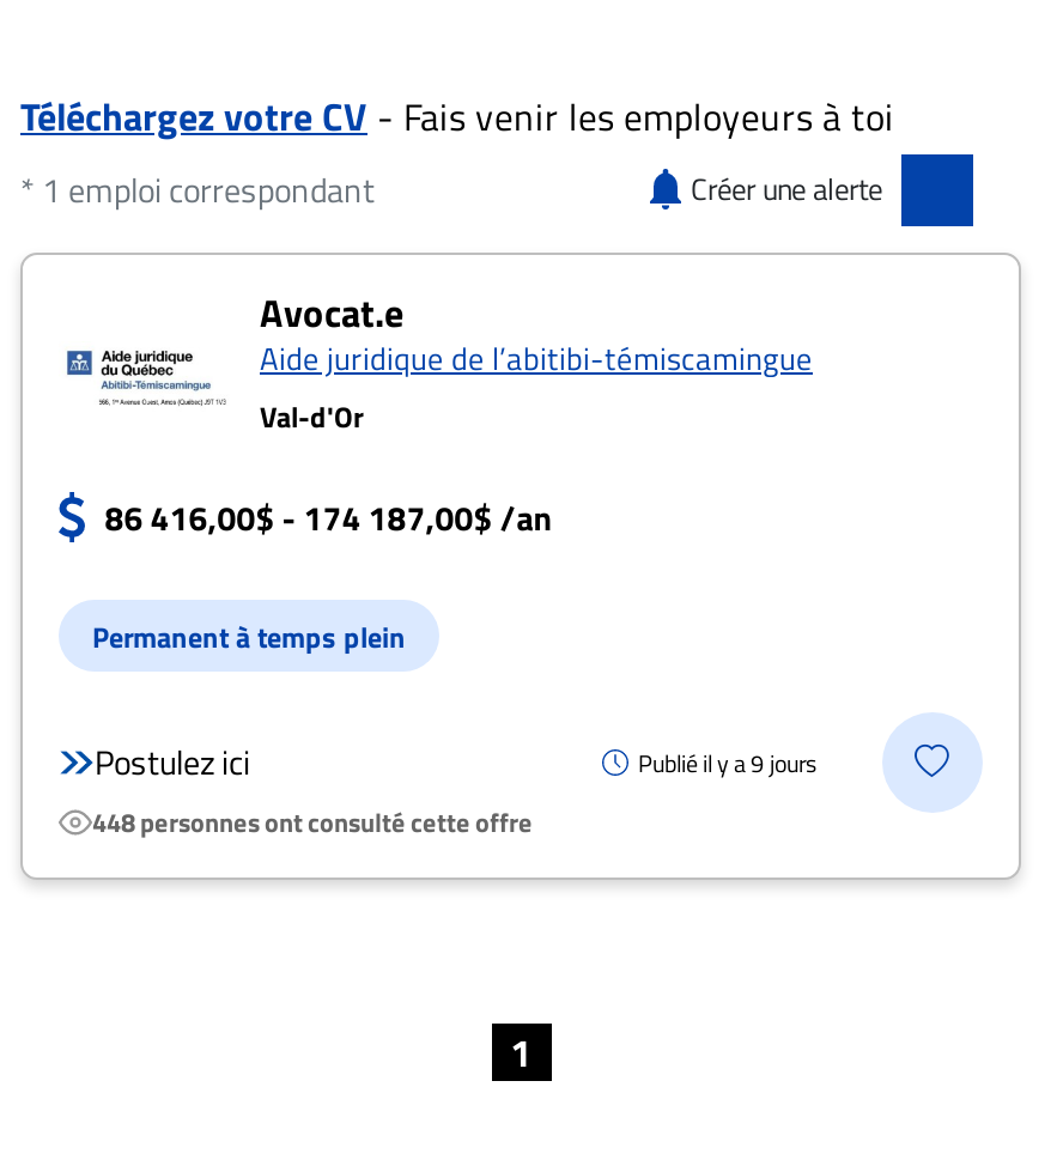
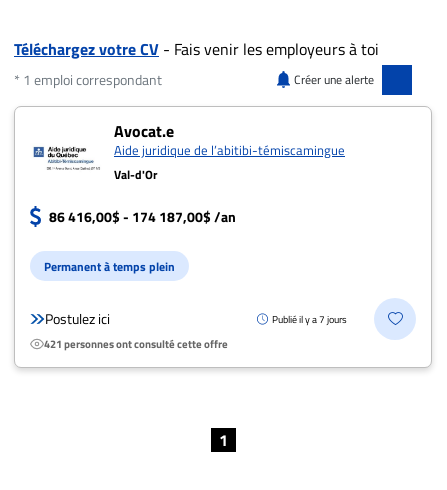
- Publié il y a 9 jours
+ Publié il y a 7 jours

- 448 personnes ont consulté cette offre
+ 421 personnes ont consulté cette offre
